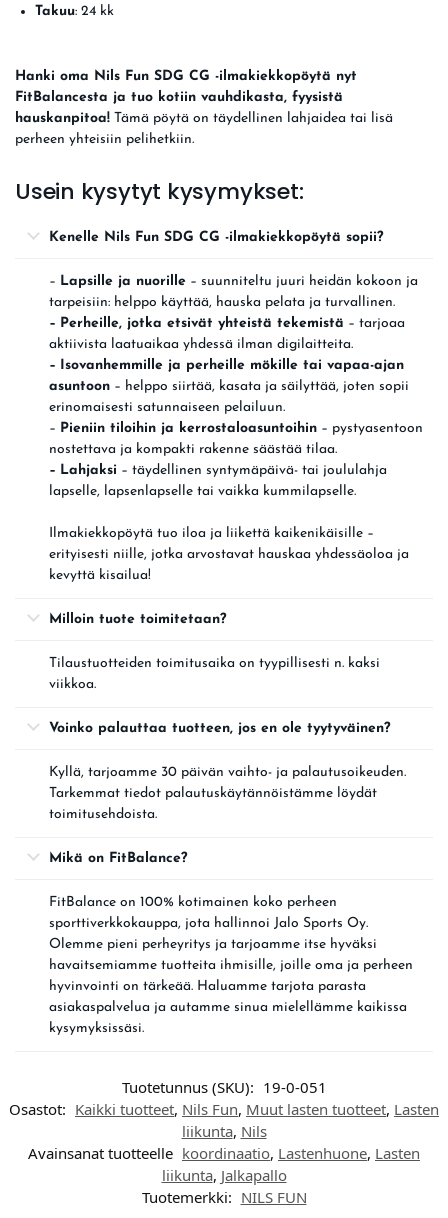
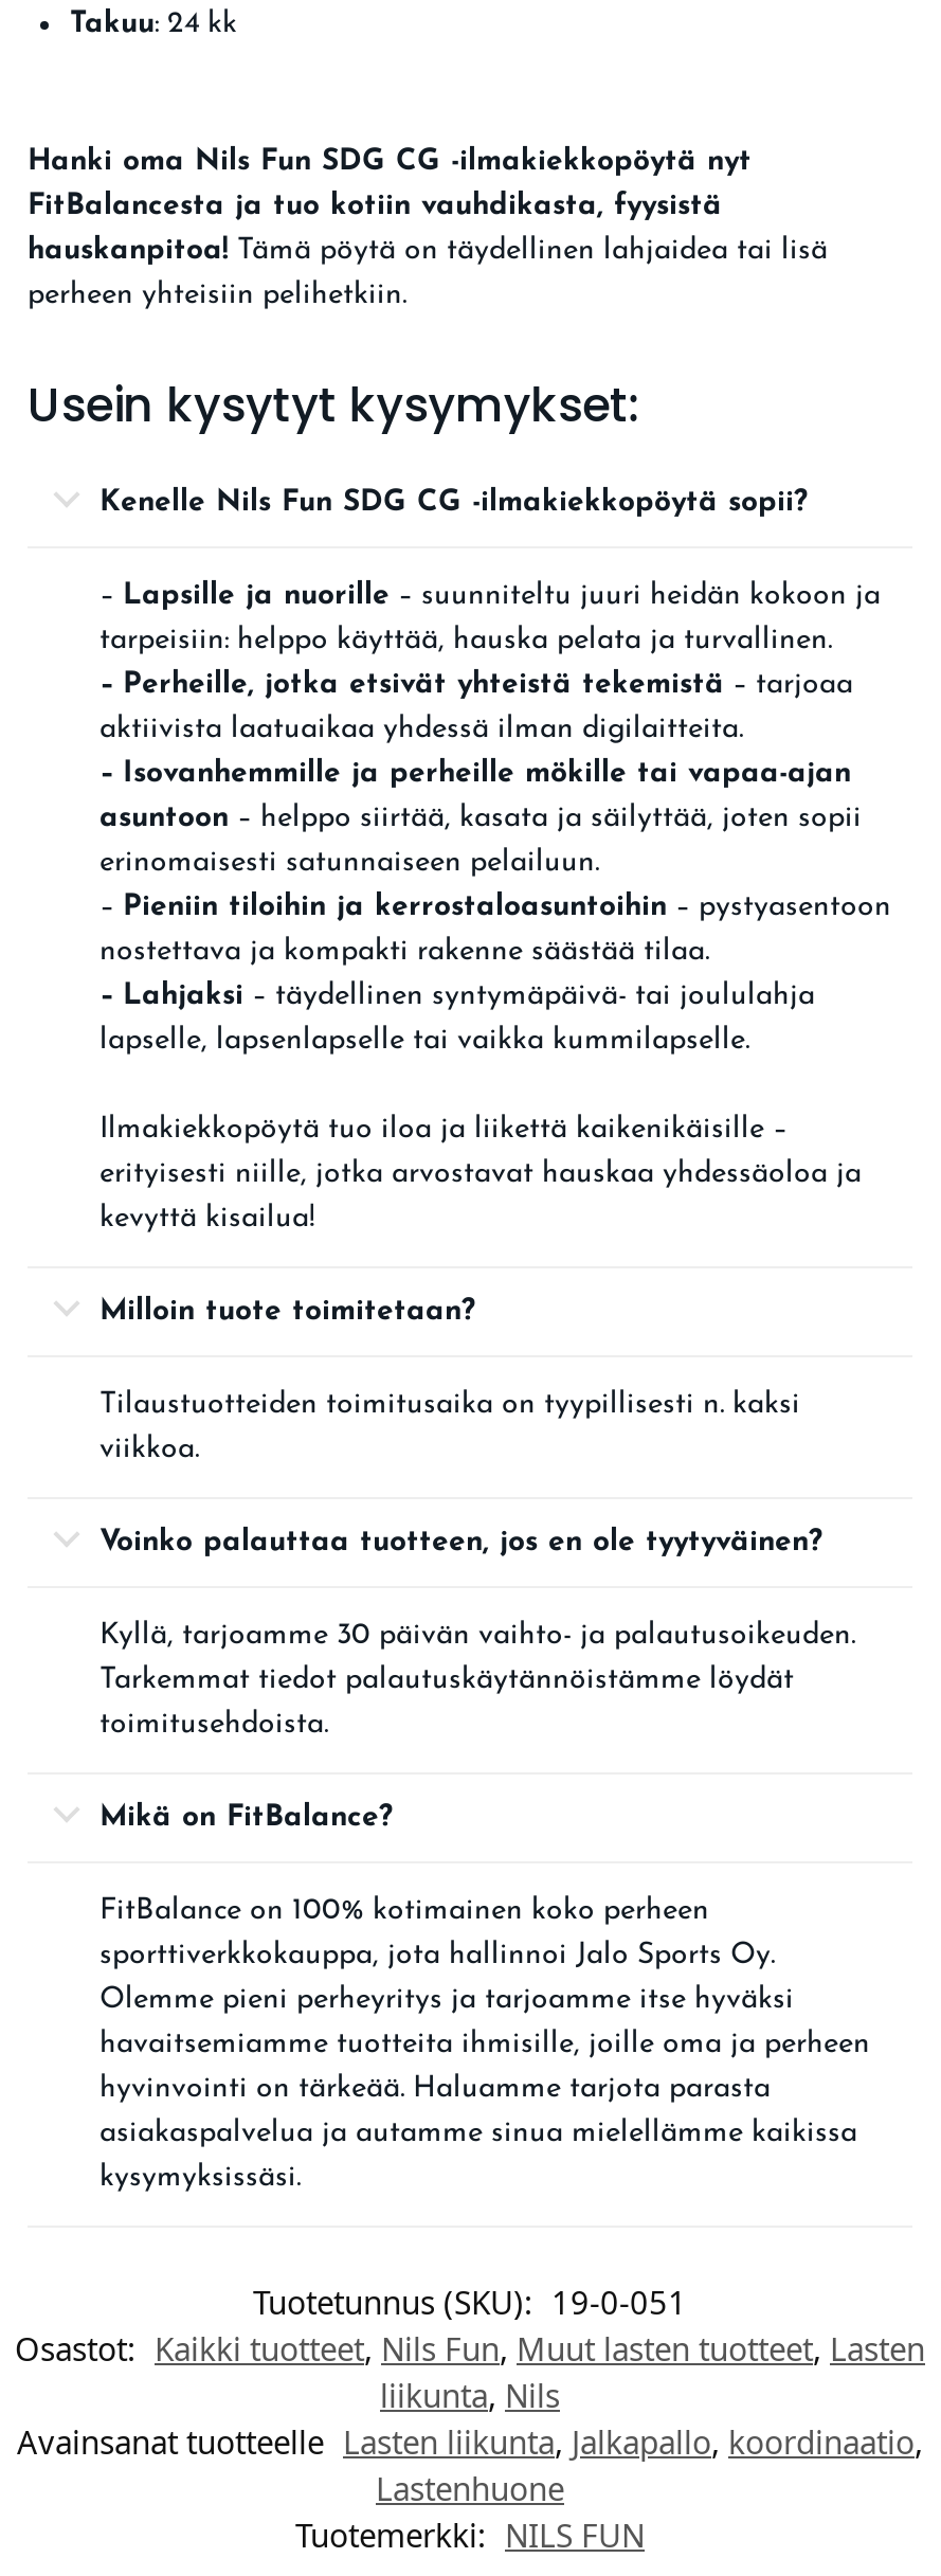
- Avainsanat tuotteelle koordinaatio, Lastenhuone, Lasten
- liikunta, Jalkapallo
+ Avainsanat tuotteelle Lasten liikunta, Jalkapallo, koordinaatio,
+ Lastenhuone
